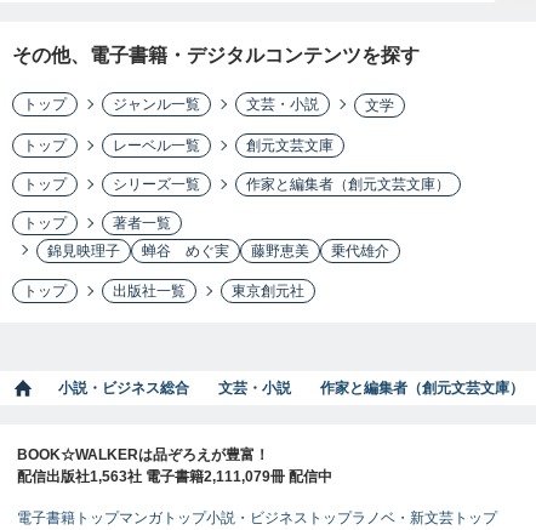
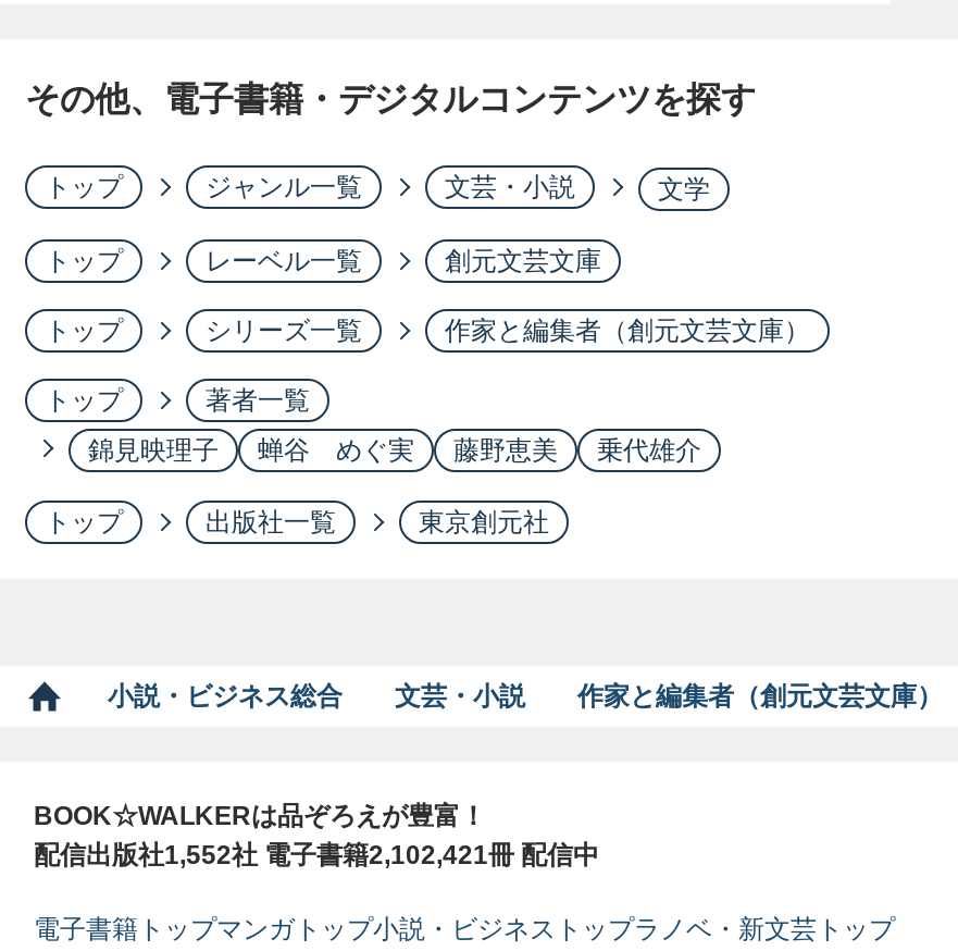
- 配信出版社1,563社 電子書籍2,111,079冊 配信中
+ 配信出版社1,552社 電子書籍2,102,421冊 配信中
